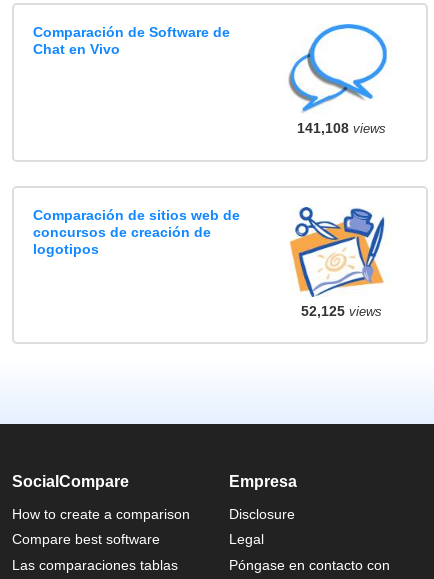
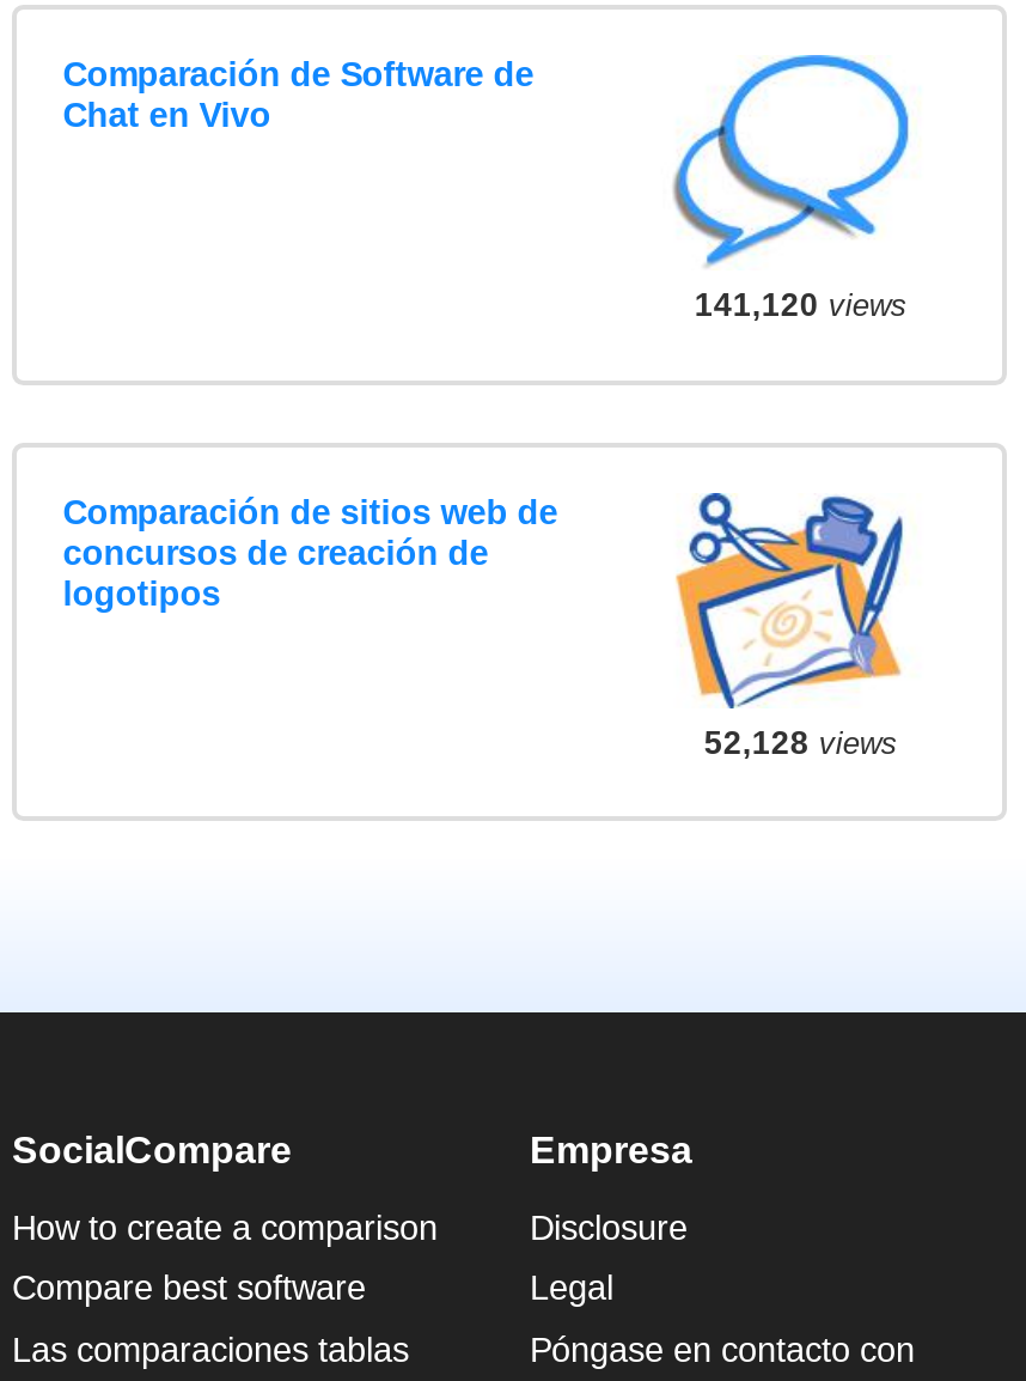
- 141,108 views
+ 141,120 views

- 52,125 views
+ 52,128 views
